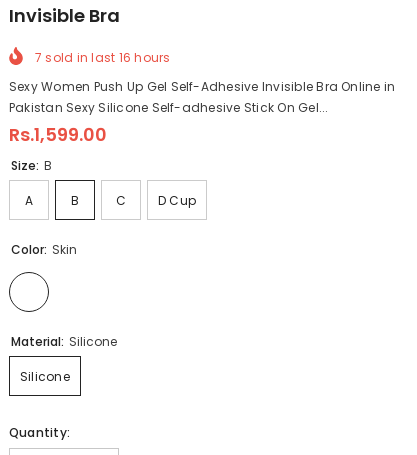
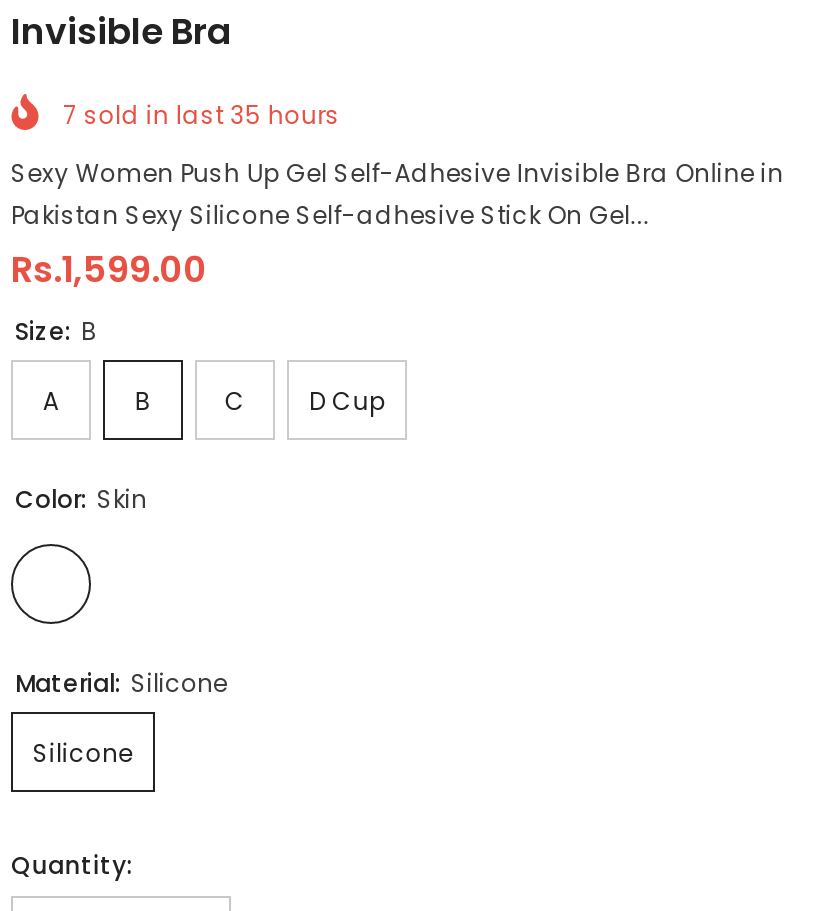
- 7 sold in last 16 hours
+ 7 sold in last 35 hours
